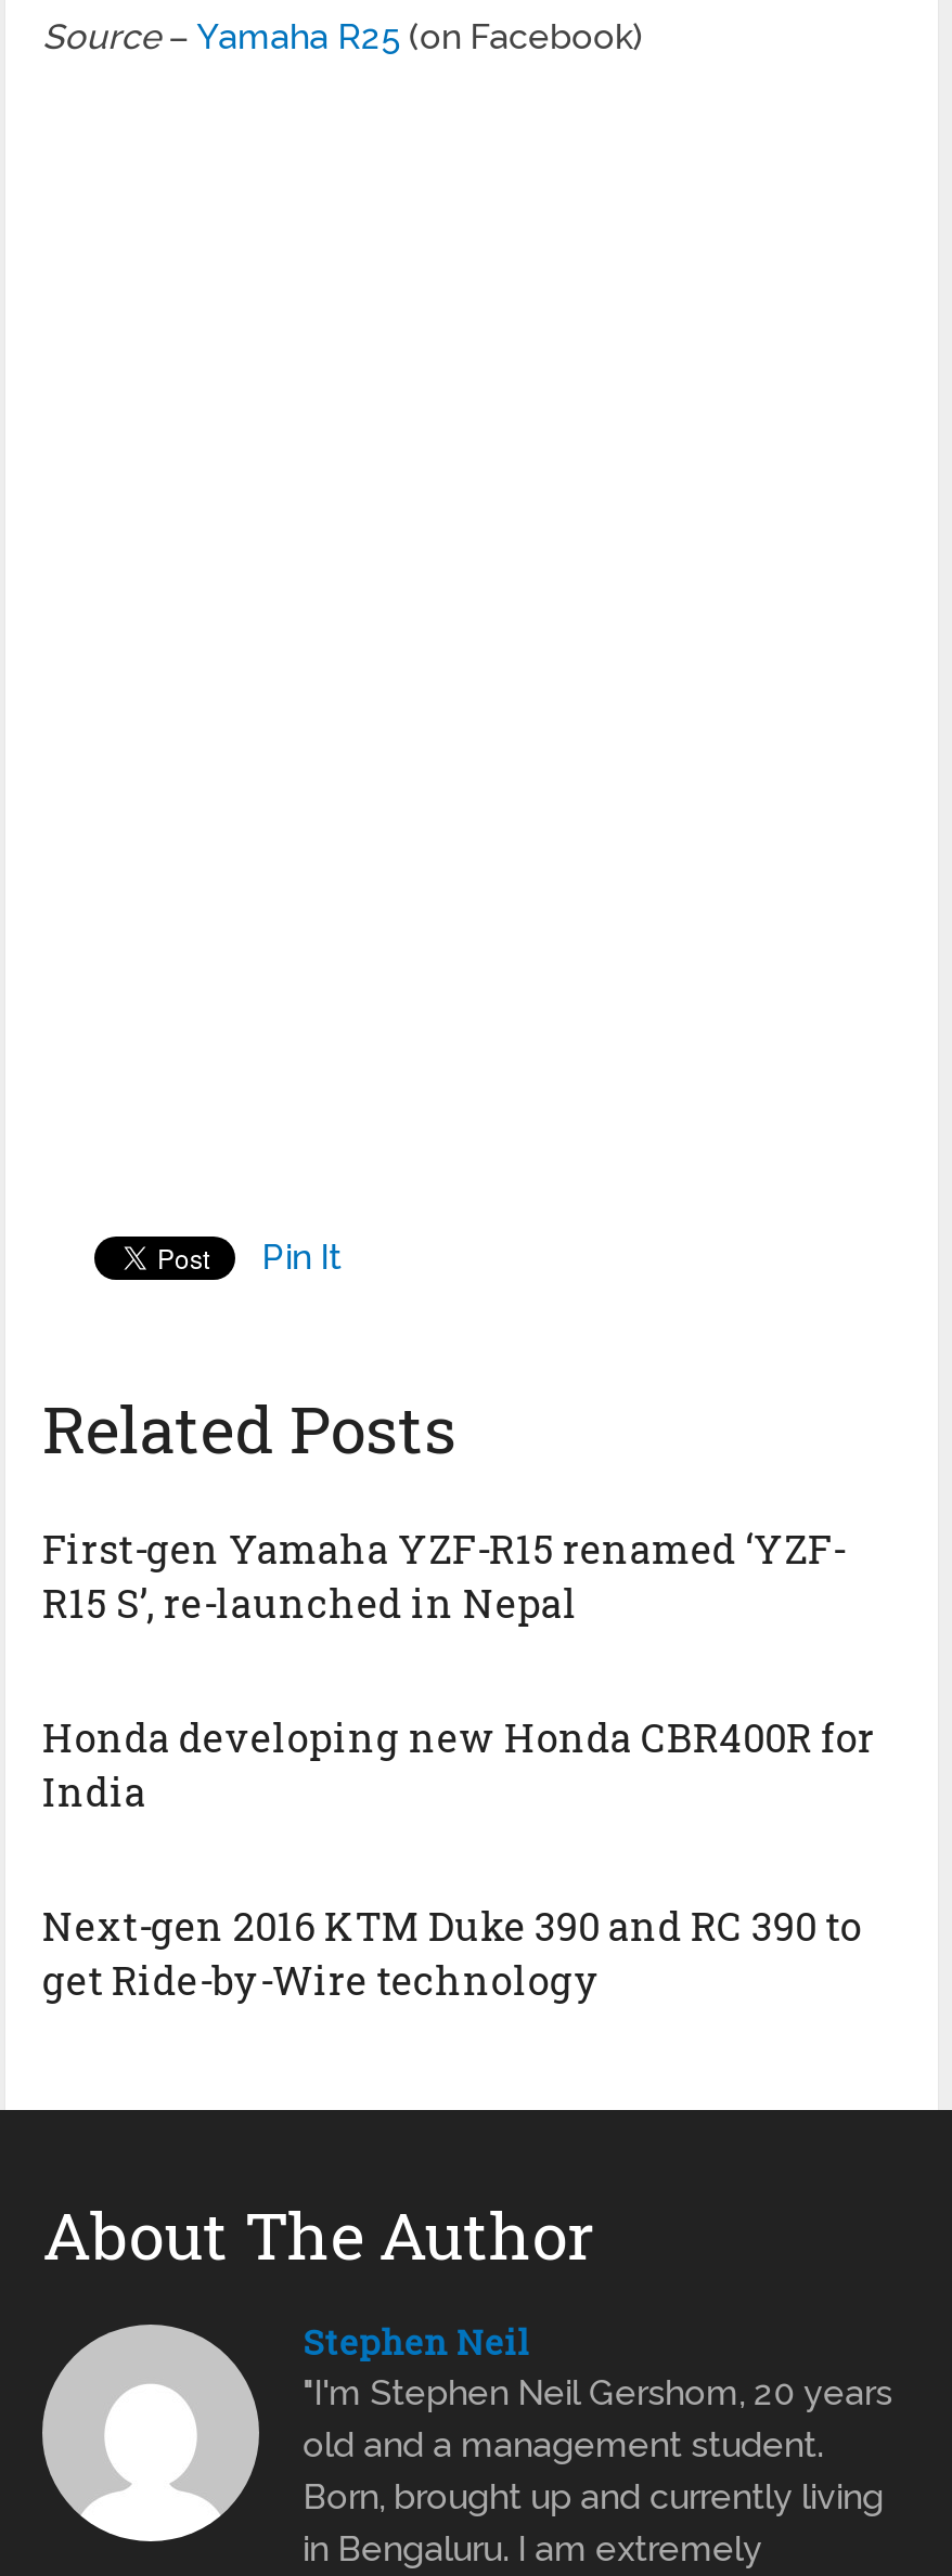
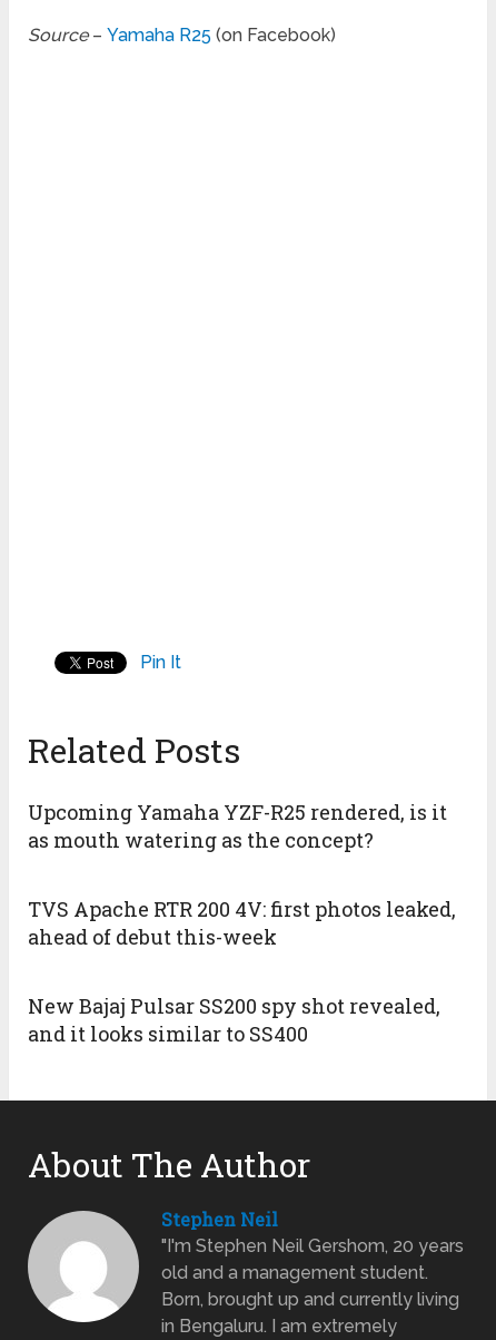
- First-gen Yamaha YZF-R15 renamed ‘YZF-
- R15 S’, re-launched in Nepal
+ Upcoming Yamaha YZF-R25 rendered, is it
+ as mouth watering as the concept?

- Honda developing new Honda CBR400R for
- India
+ TVS Apache RTR 200 4V: first photos leaked,
+ ahead of debut this-week

- Next-gen 2016 KTM Duke 390 and RC 390 to
- get Ride-by-Wire technology
+ New Bajaj Pulsar SS200 spy shot revealed,
+ and it looks similar to SS400
